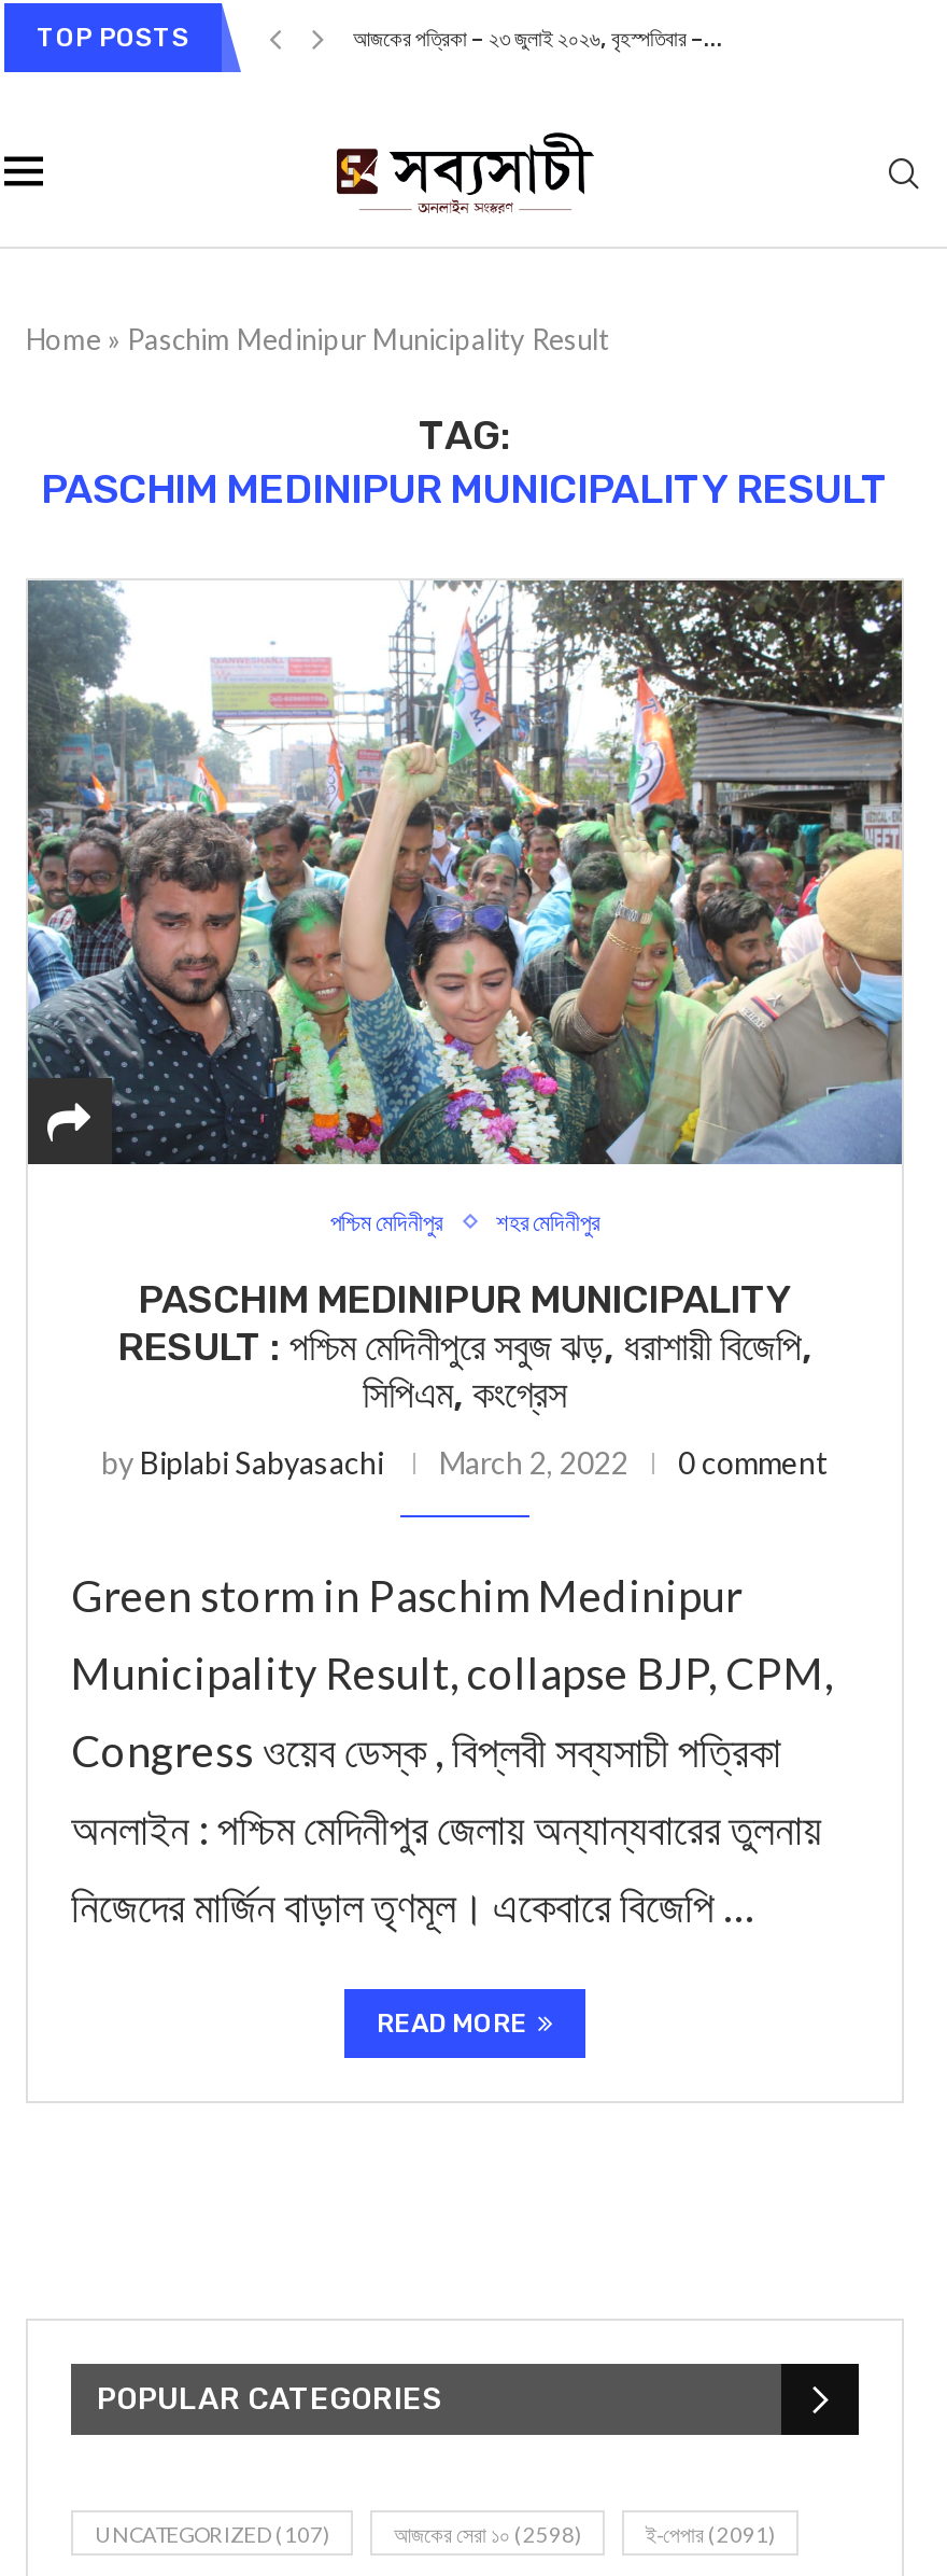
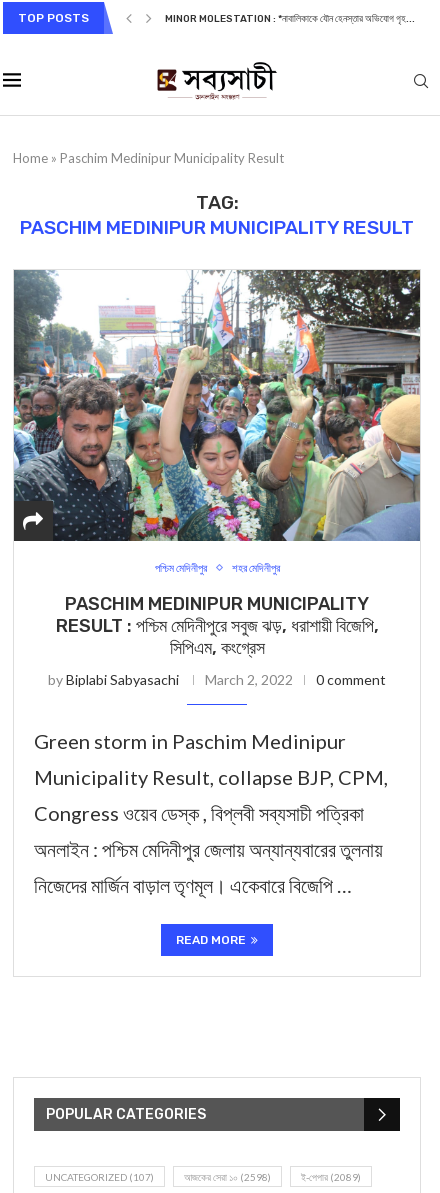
- আজকের পত্রিকা – ২৩ জুলাই ২০২৬, বৃহস্পতিবার –...
+ MINOR MOLESTATION : *নাবালিকাকে যৌন হেনস্তার অভিযোগ গৃহ...

- ই-পেপার (2091)
+ ই-পেপার (2089)
